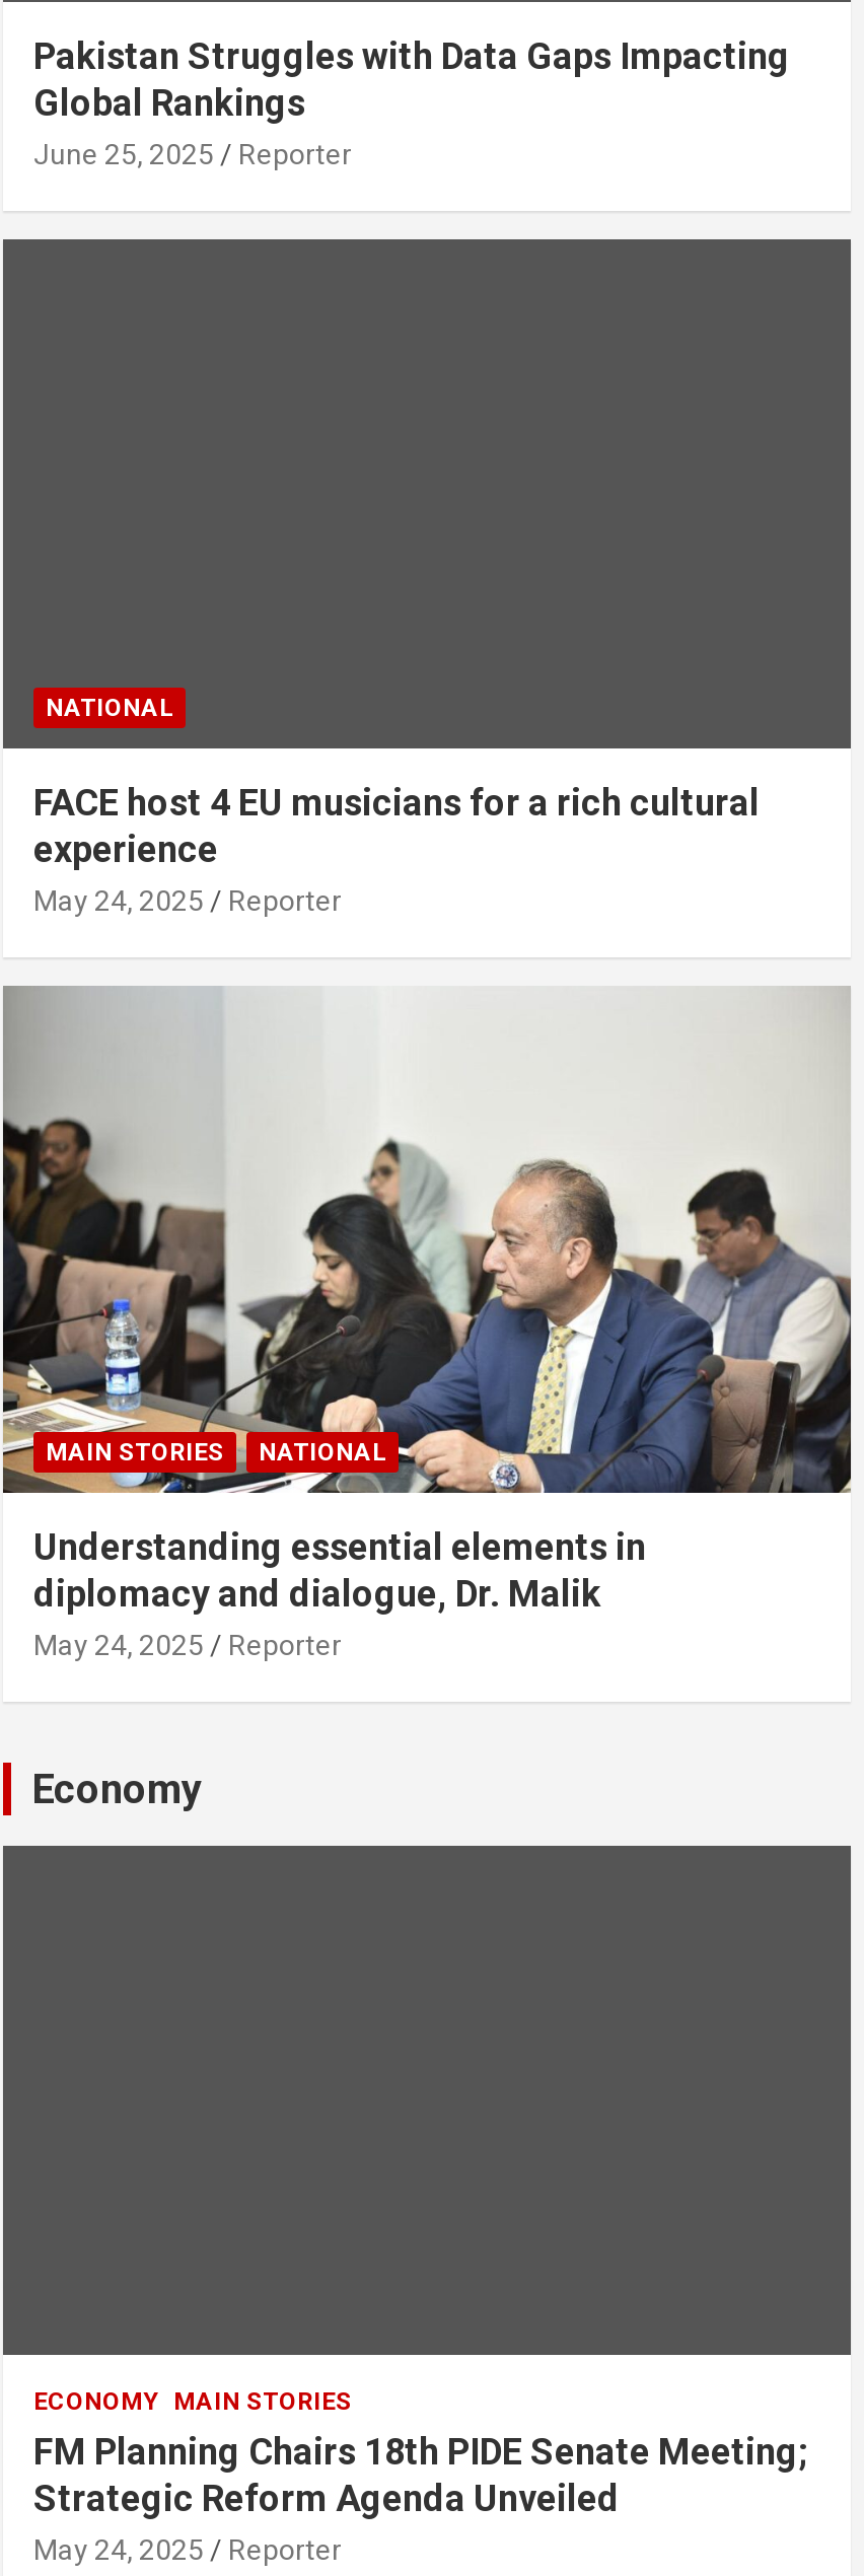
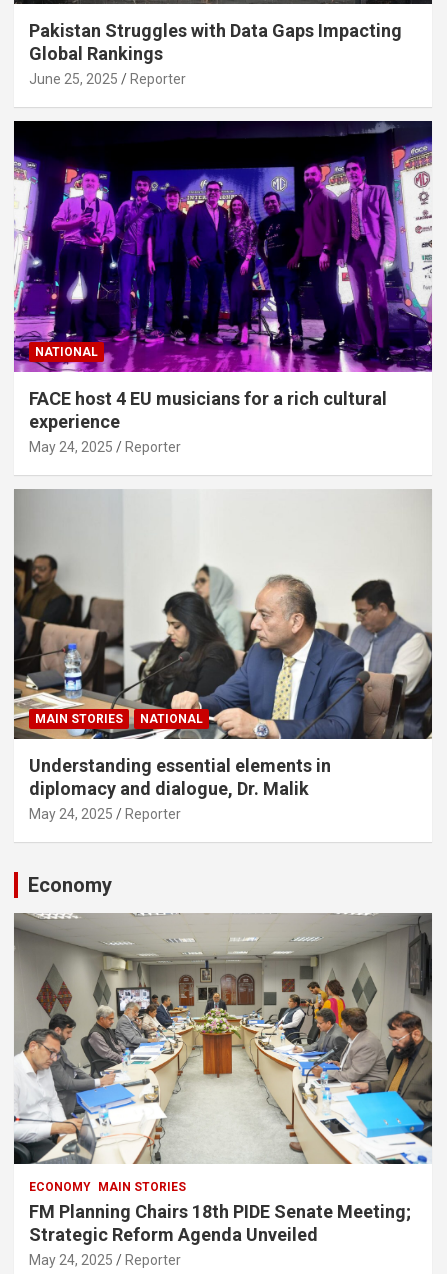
+ [image]

+ [image]
